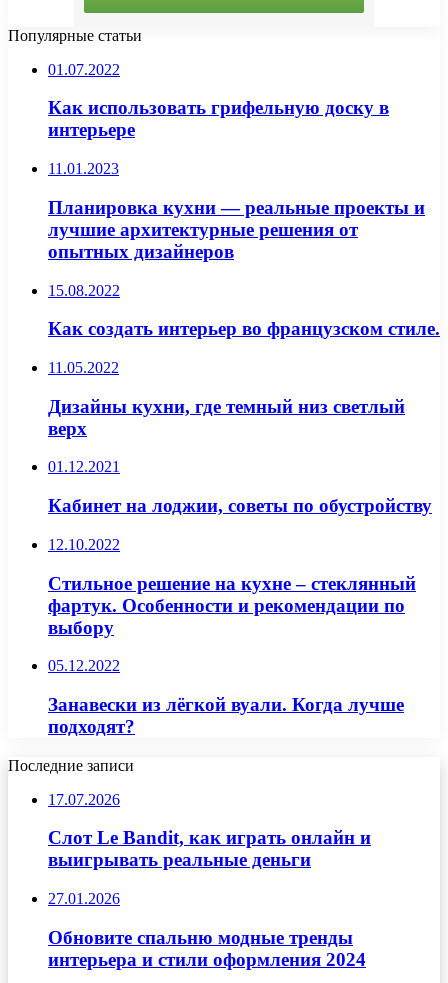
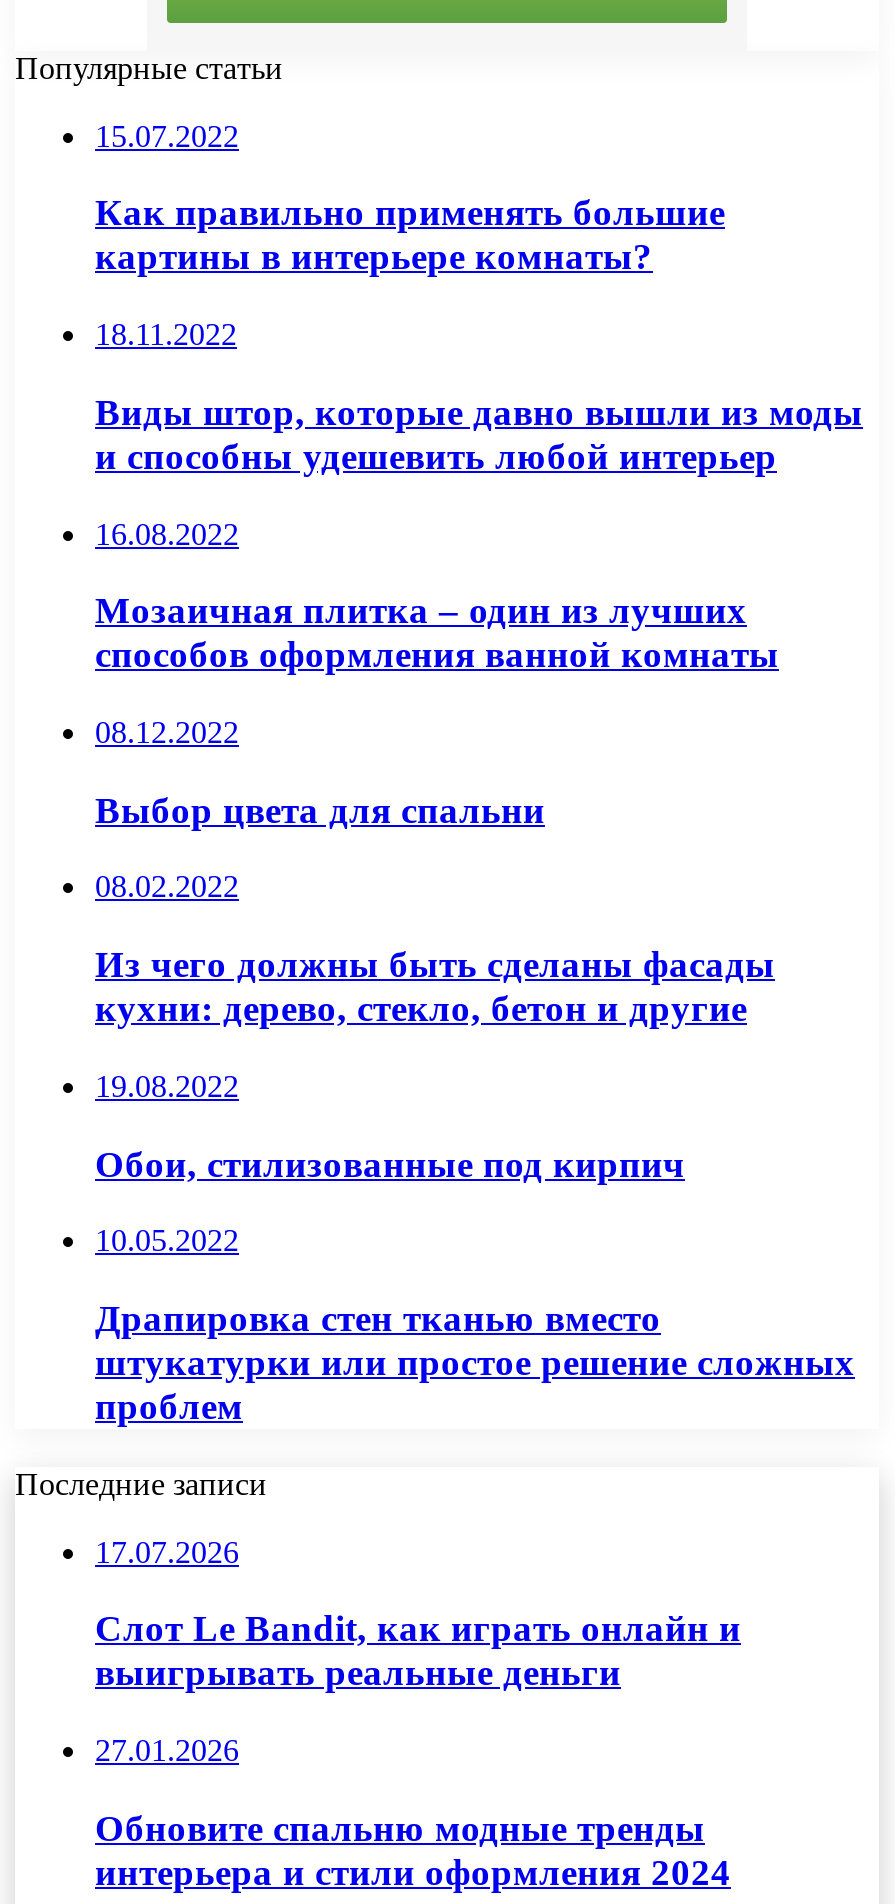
- 01.07.2022
+ 15.07.2022

- Как использовать грифельную доску в
- интерьере
+ Как правильно применять большие
+ картины в интерьере комнаты?

- 11.01.2023
+ 18.11.2022

- Планировка кухни — реальные проекты и
- лучшие архитектурные решения от
- опытных дизайнеров
+ Виды штор, которые давно вышли из моды
+ и способны удешевить любой интерьер

- 15.08.2022
+ 16.08.2022

- Как создать интерьер во французском стиле.
+ Мозаичная плитка – один из лучших
+ способов оформления ванной комнаты

- 11.05.2022
+ 08.12.2022

- Дизайны кухни, где темный низ светлый
- верх
+ Выбор цвета для спальни

- 01.12.2021
+ 08.02.2022

- Кабинет на лоджии, советы по обустройству
+ Из чего должны быть сделаны фасады
+ кухни: дерево, стекло, бетон и другие

- 12.10.2022
+ 19.08.2022

- Стильное решение на кухне – стеклянный
- фартук. Особенности и рекомендации по
- выбору
+ Обои, стилизованные под кирпич

- 05.12.2022
+ 10.05.2022

- Занавески из лёгкой вуали. Когда лучше
- подходят?
+ Драпировка стен тканью вместо
+ штукатурки или простое решение сложных
+ проблем
